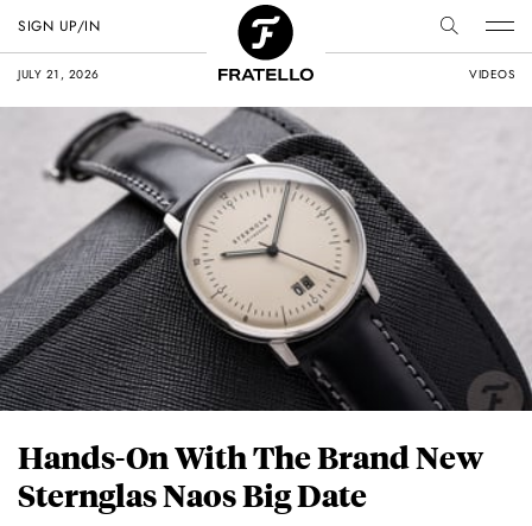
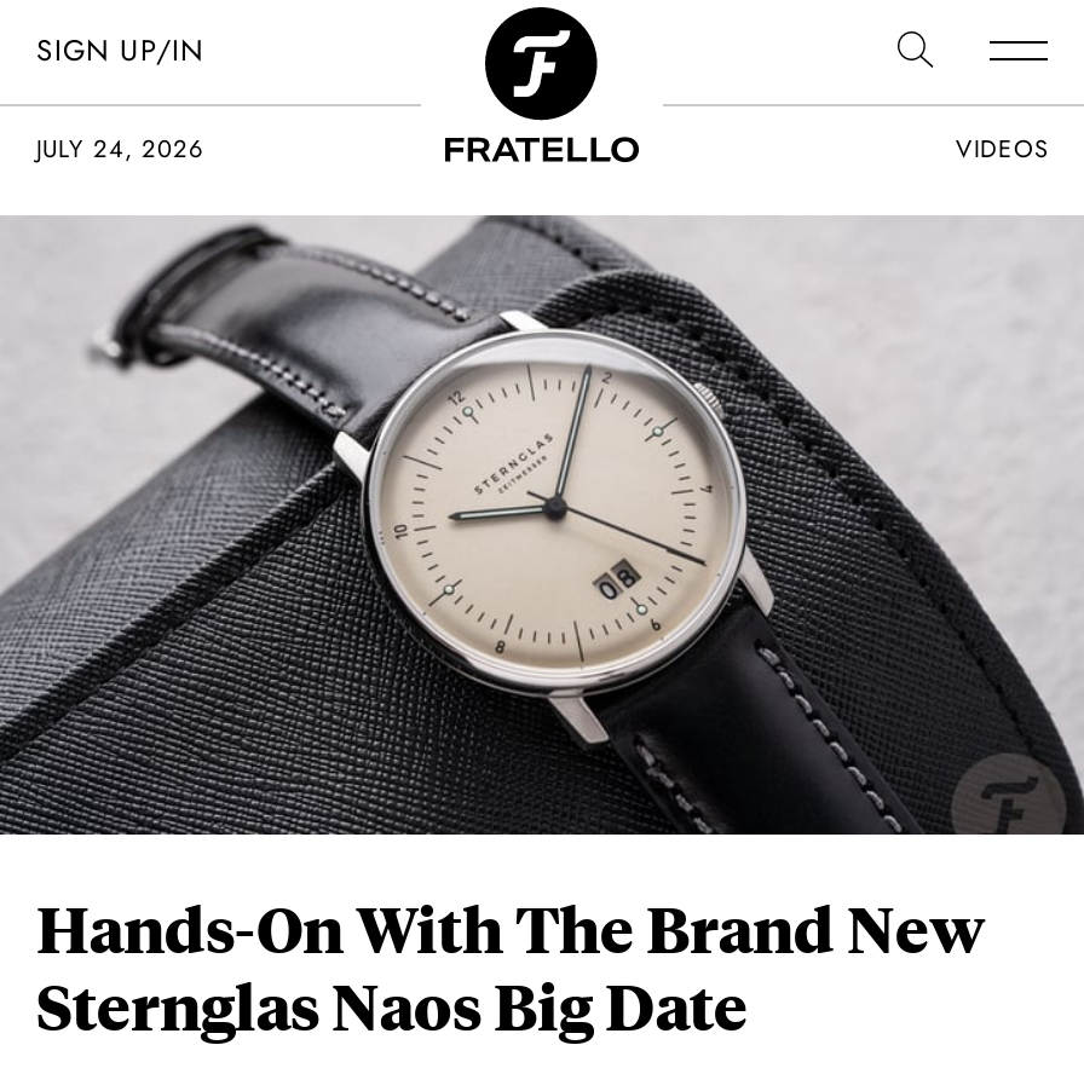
- JULY 21, 2026
+ JULY 24, 2026
